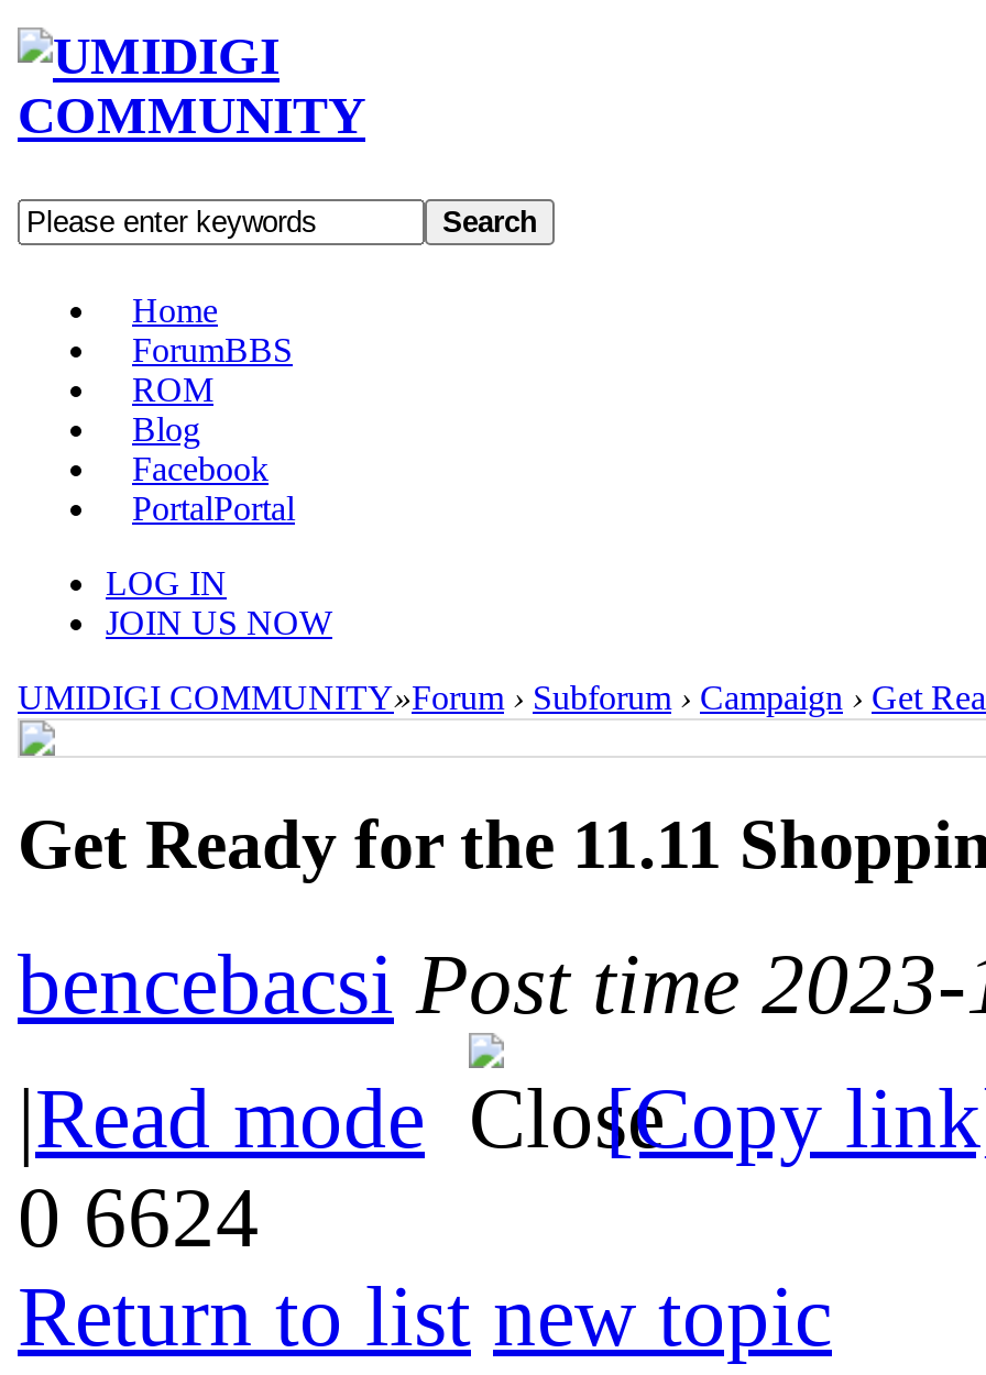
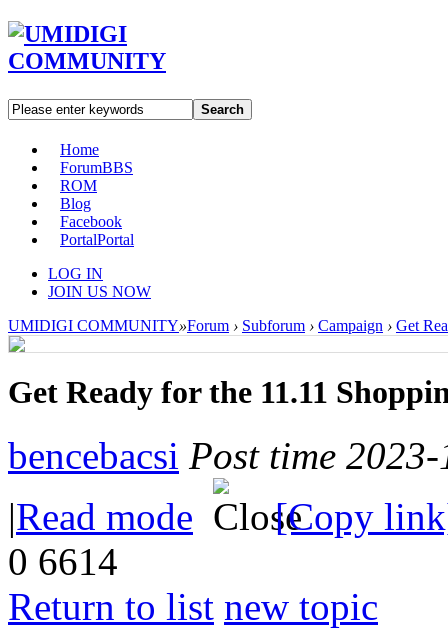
- 0 6624
+ 0 6614
